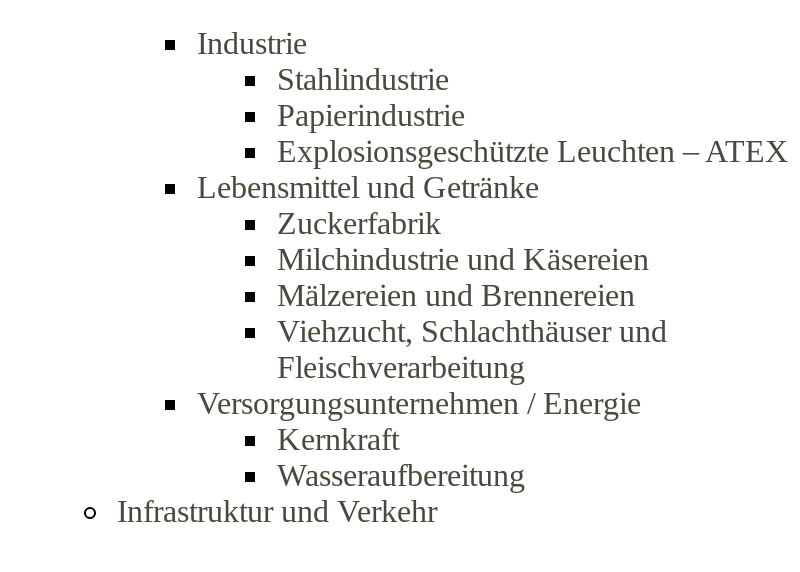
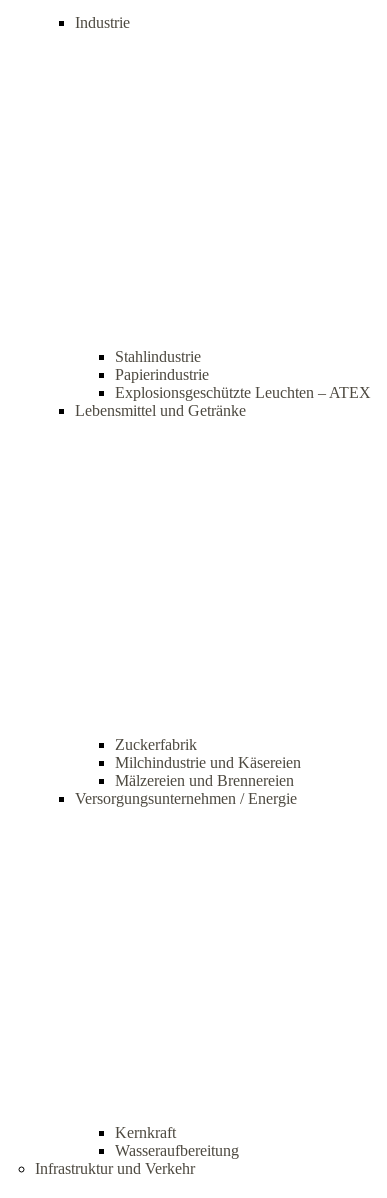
- Viehzucht, Schlachthäuser und
- Fleischverarbeitung
